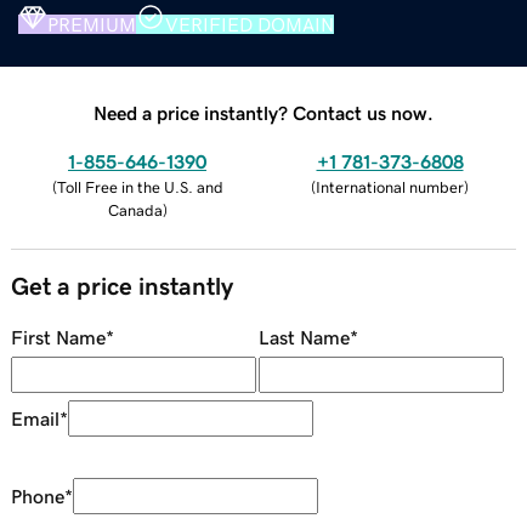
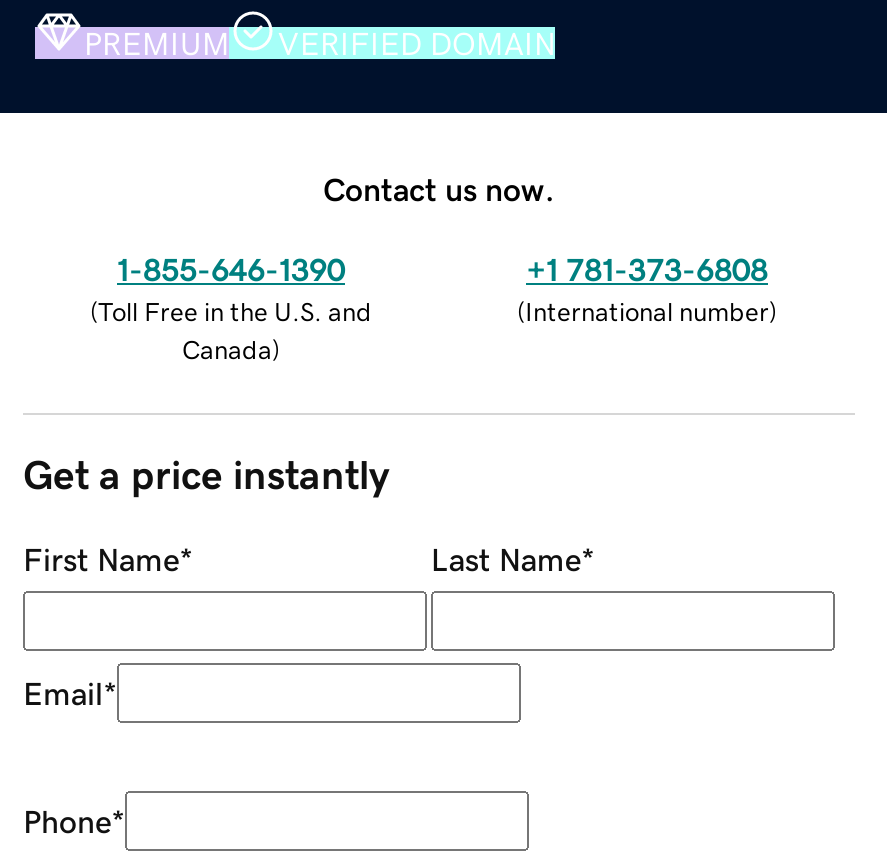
- Need a price instantly? Contact us now.
+ Contact us now.
